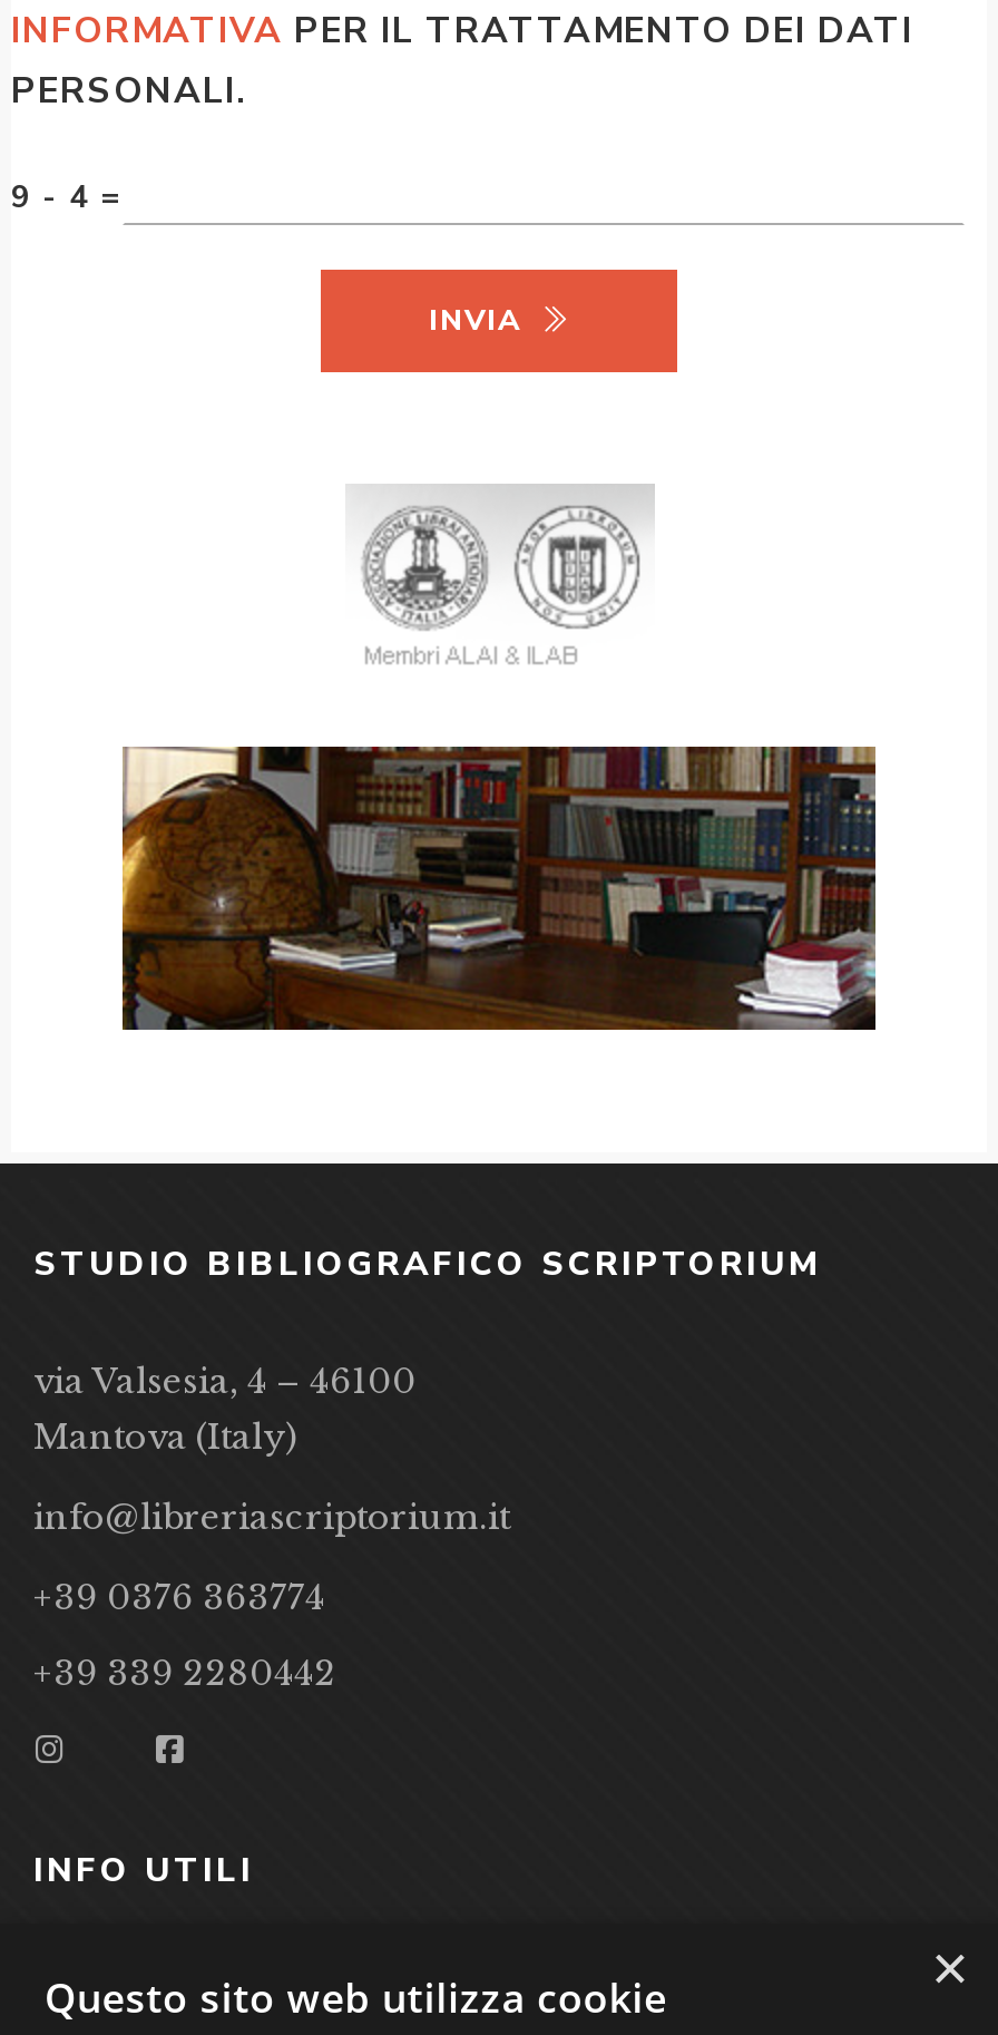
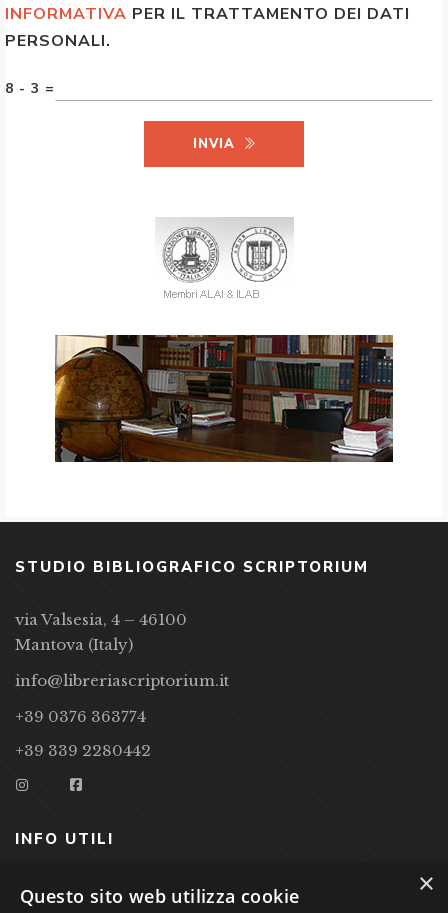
- 9 - 4 =
+ 8 - 3 =
